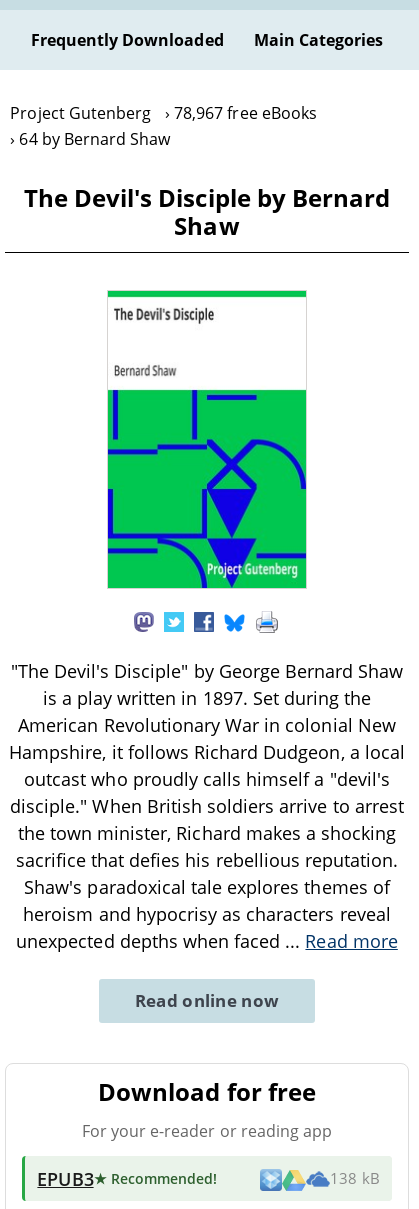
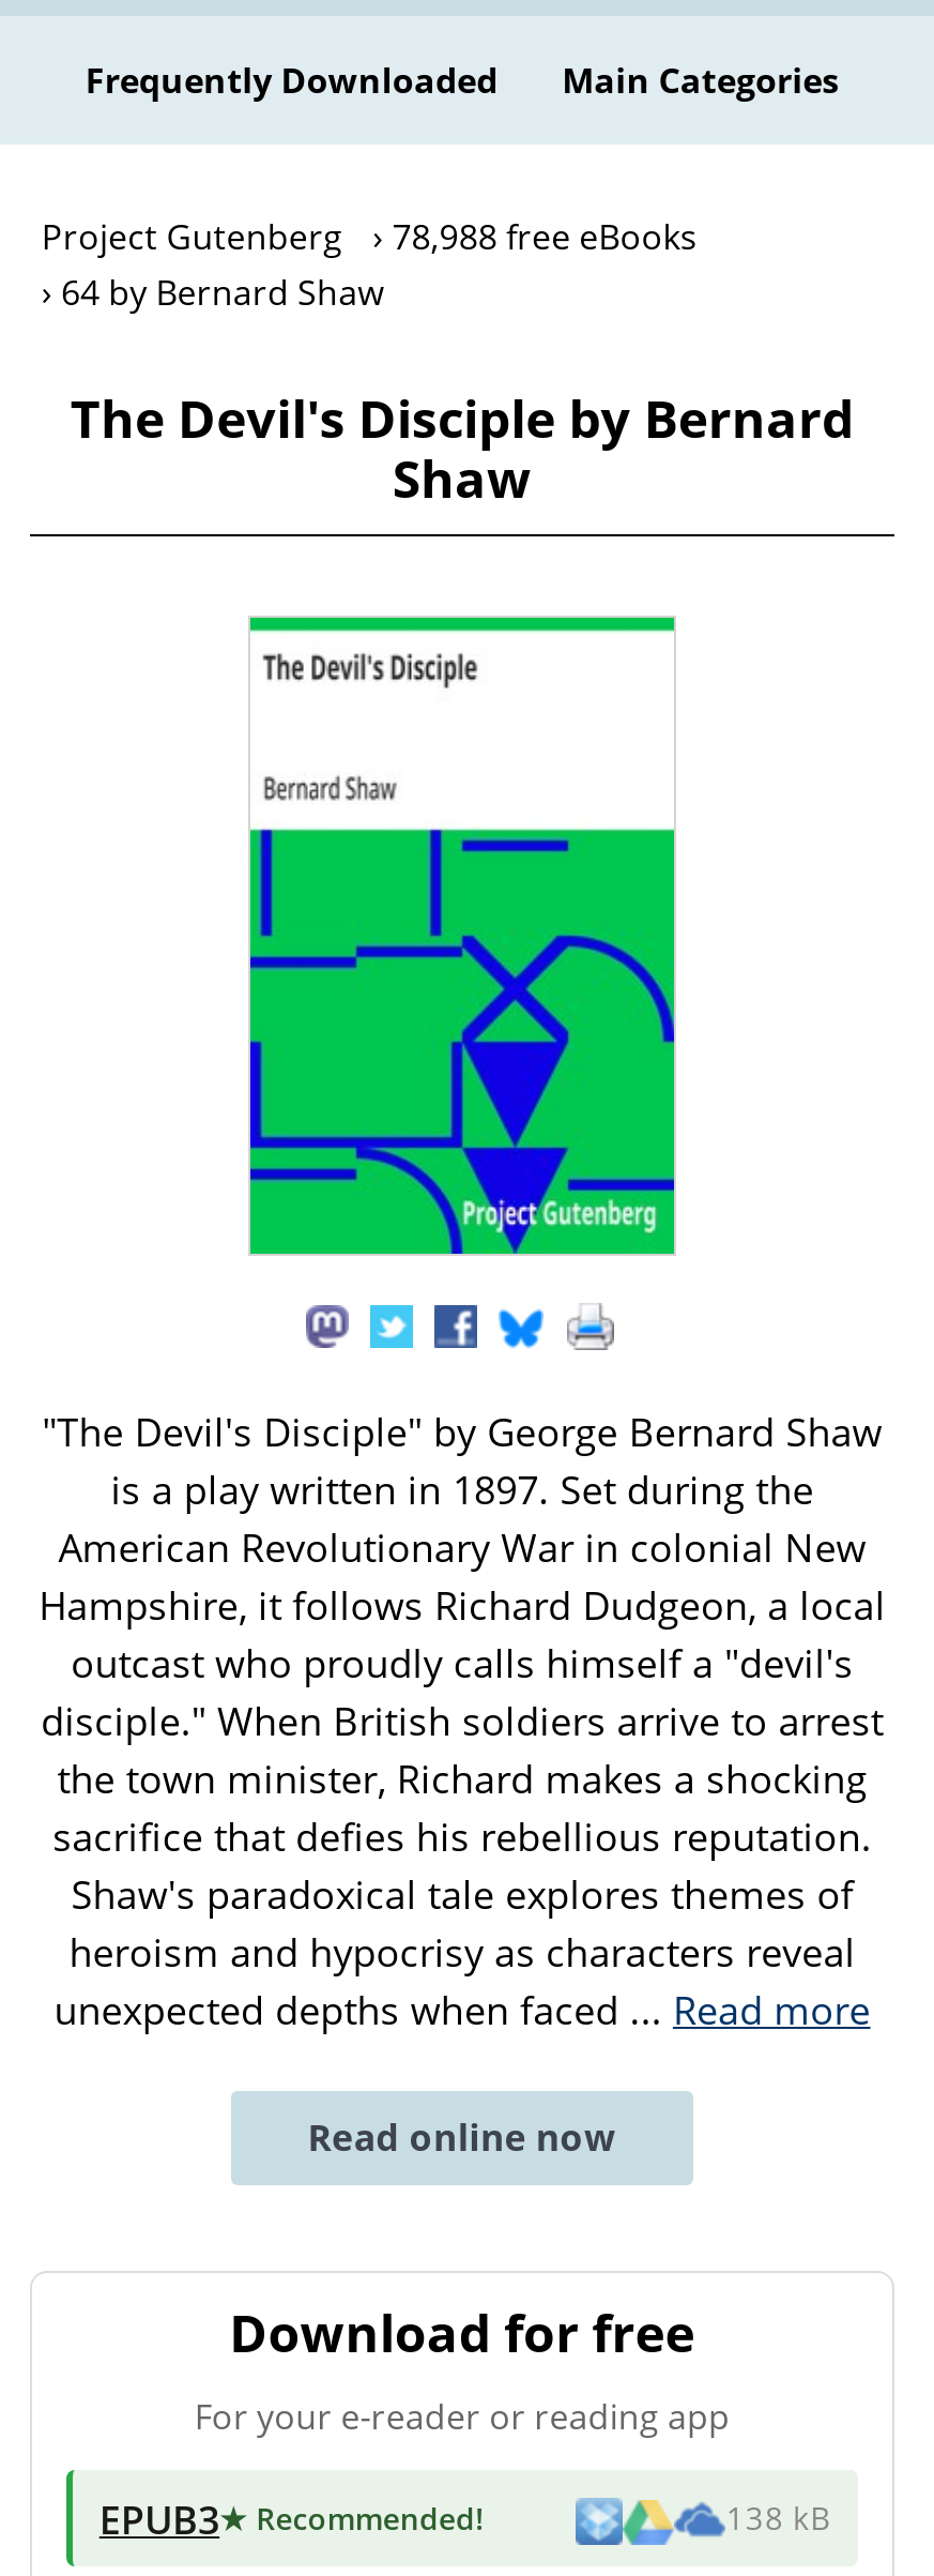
- Project Gutenberg 78,967 free eBooks
+ Project Gutenberg 78,988 free eBooks
